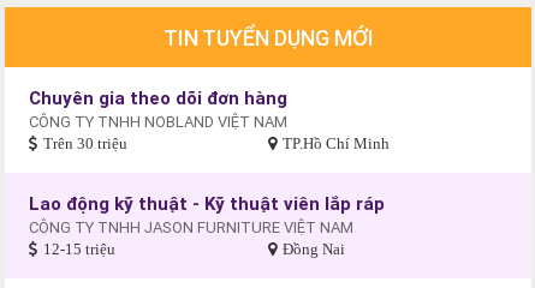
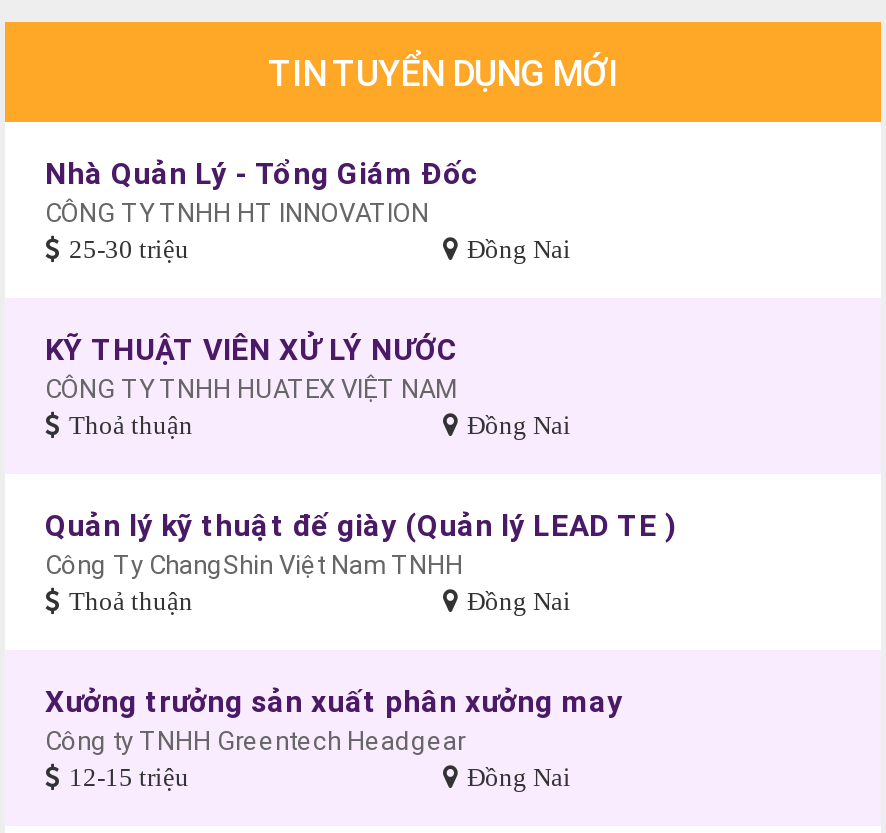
- Chuyên gia theo dõi đơn hàng
- CÔNG TY TNHH NOBLAND VIỆT NAM
- Trên 30 triệu
- TP.Hồ Chí Minh
- Lao động kỹ thuật - Kỹ thuật viên lắp ráp
- CÔNG TY TNHH JASON FURNITURE VIỆT NAM
+ Nhà Quản Lý - Tổng Giám Đốc
+ CÔNG TY TNHH HT INNOVATION
+ 25-30 triệu
+ Đồng Nai
+ KỸ THUẬT VIÊN XỬ LÝ NƯỚC
+ CÔNG TY TNHH HUATEX VIỆT NAM
+ Thoả thuận
+ Đồng Nai
+ Quản lý kỹ thuật đế giày (Quản lý LEAD TE )
+ Công Ty ChangShin Việt Nam TNHH
+ Thoả thuận
+ Đồng Nai
+ Xưởng trưởng sản xuất phân xưởng may
+ Công ty TNHH Greentech Headgear
